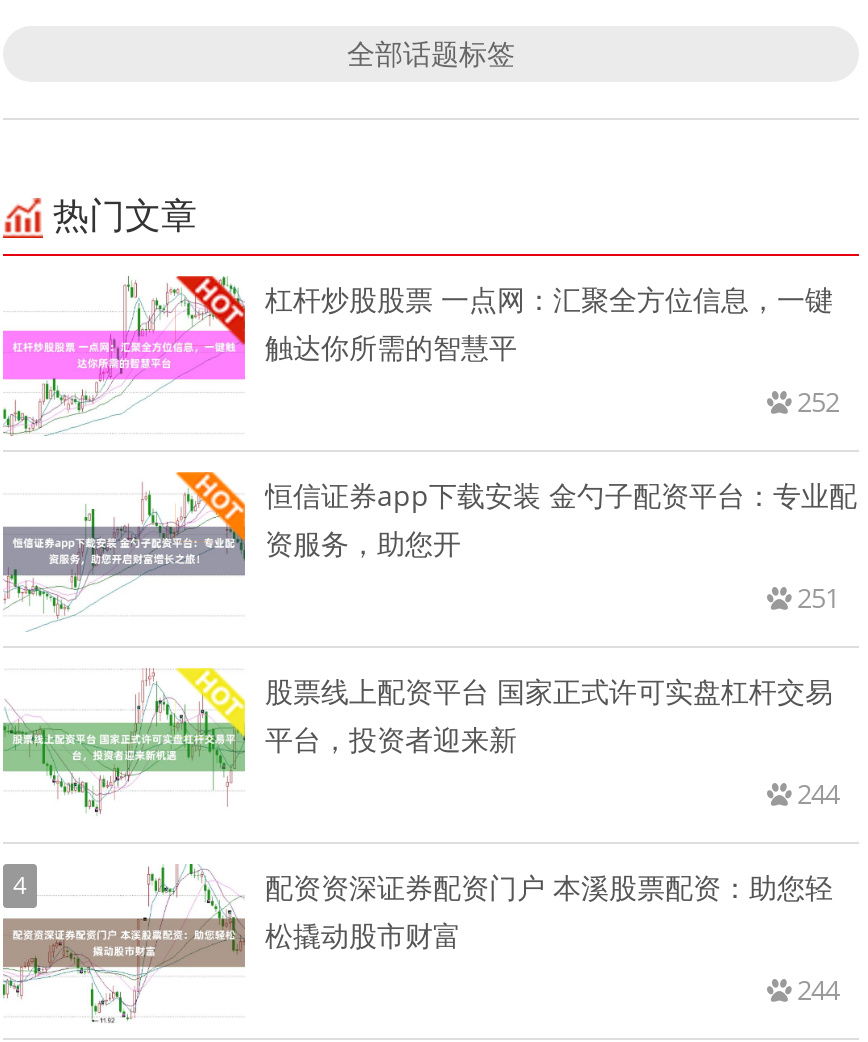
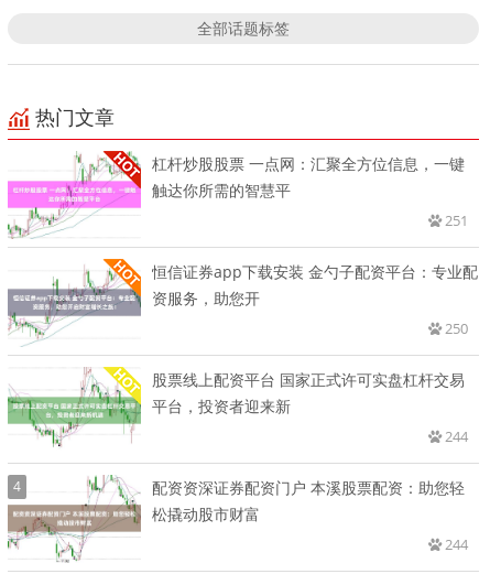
- 252
+ 251

- 251
+ 250
